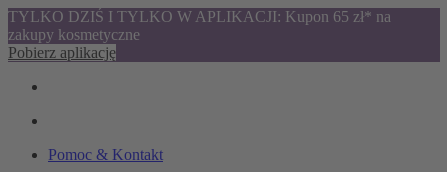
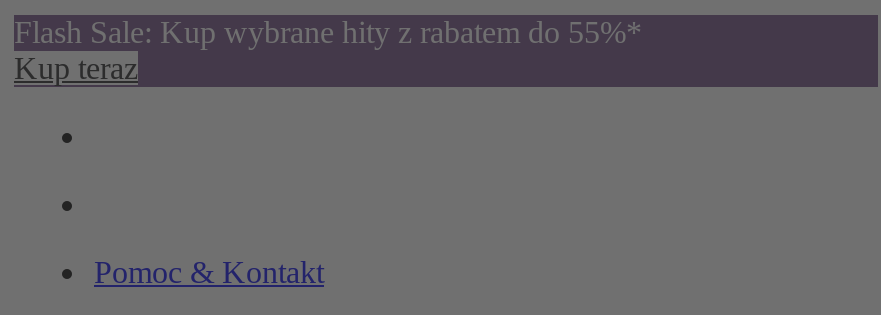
- TYLKO DZIŚ I TYLKO W APLIKACJI: Kupon 65 zł* na
- zakupy kosmetyczne
- Pobierz aplikację
+ Flash Sale: Kup wybrane hity z rabatem do 55%*
+ Kup teraz
